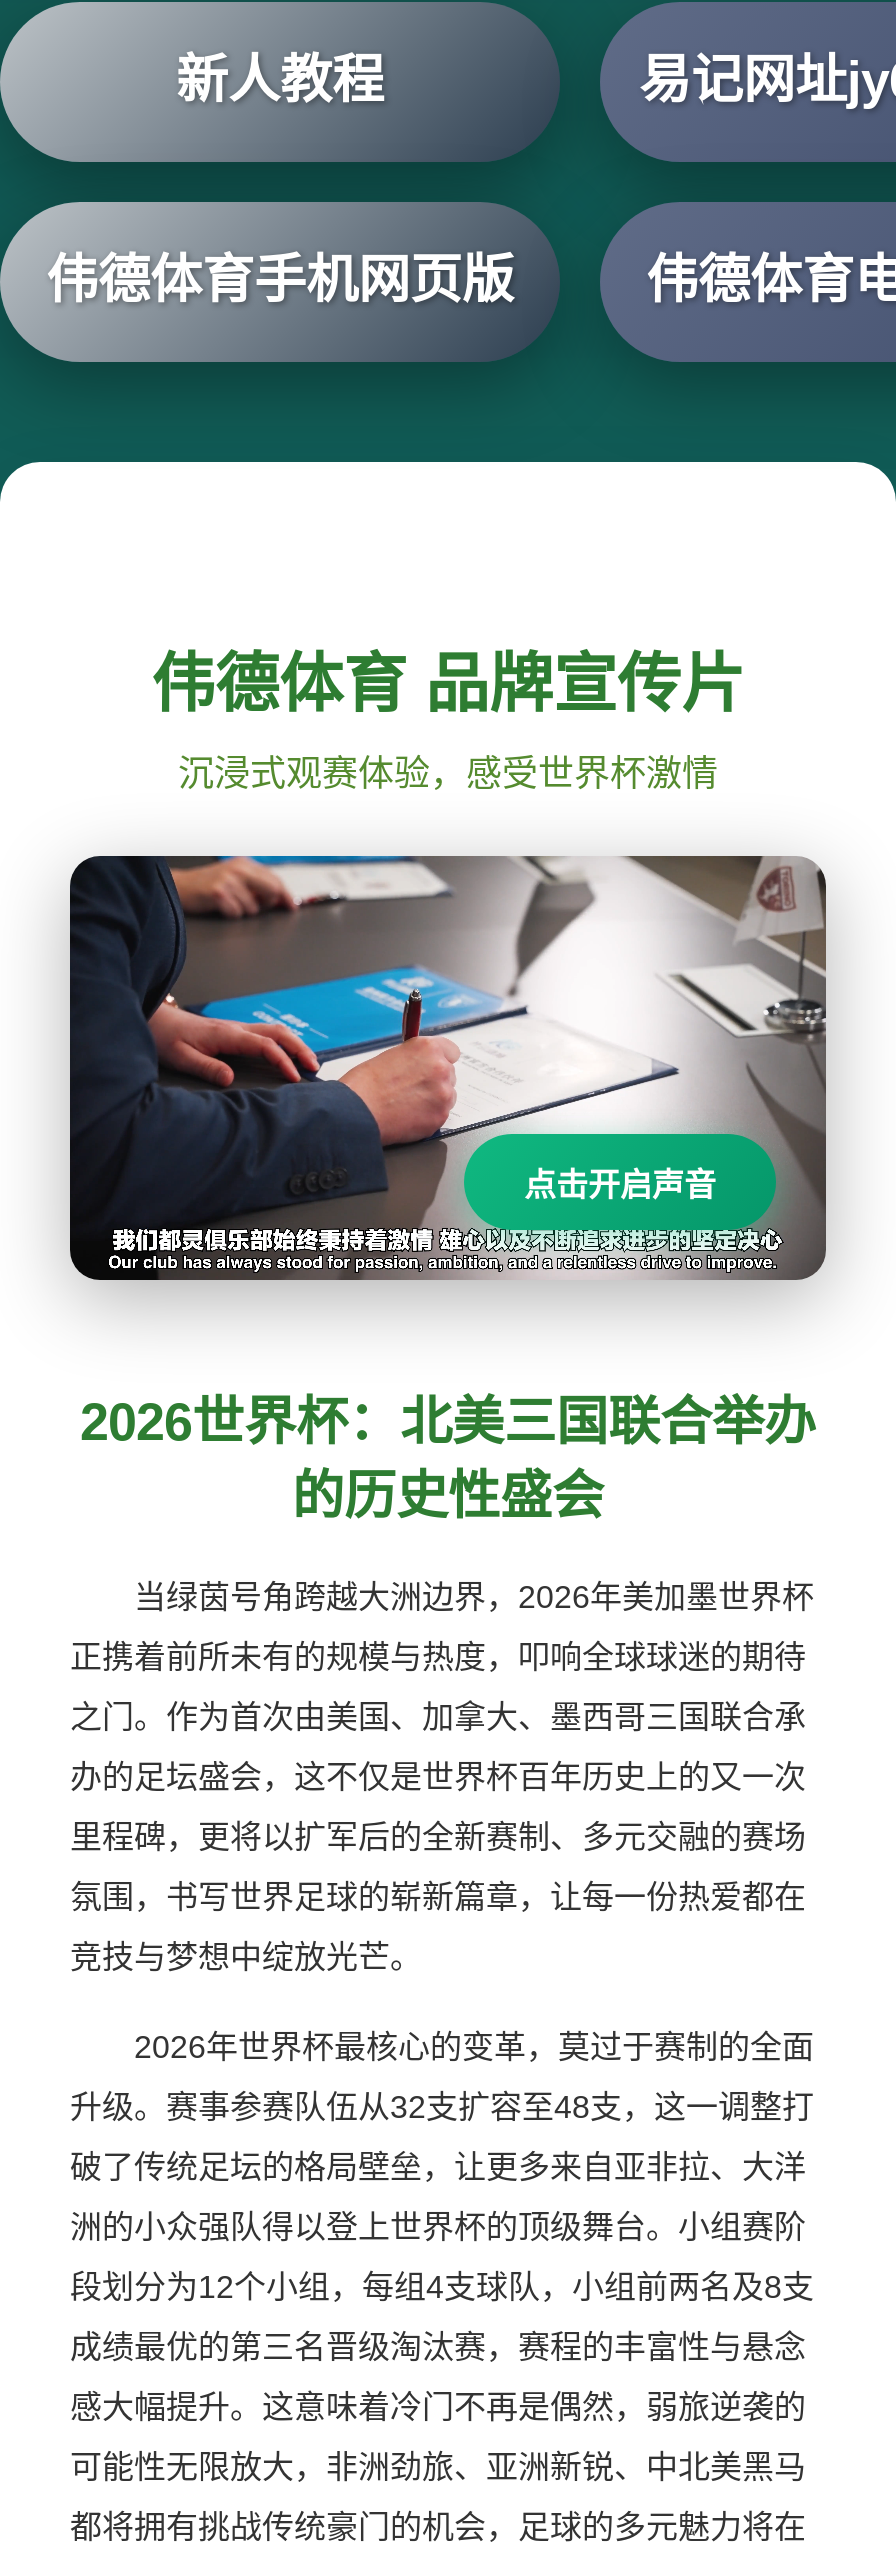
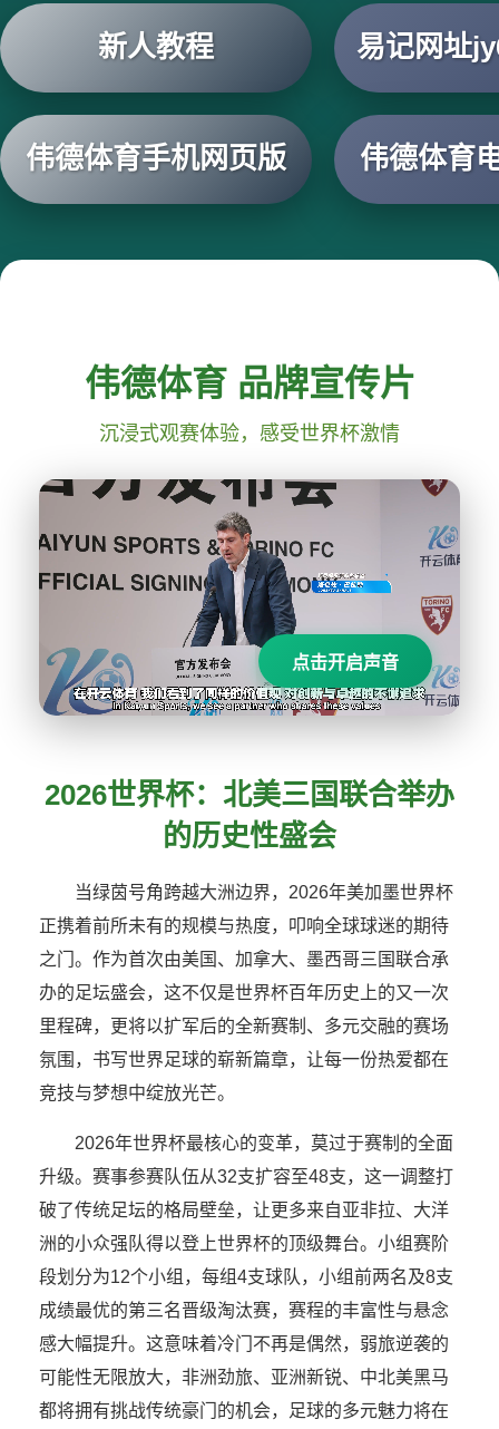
- [image]
+ [image]
